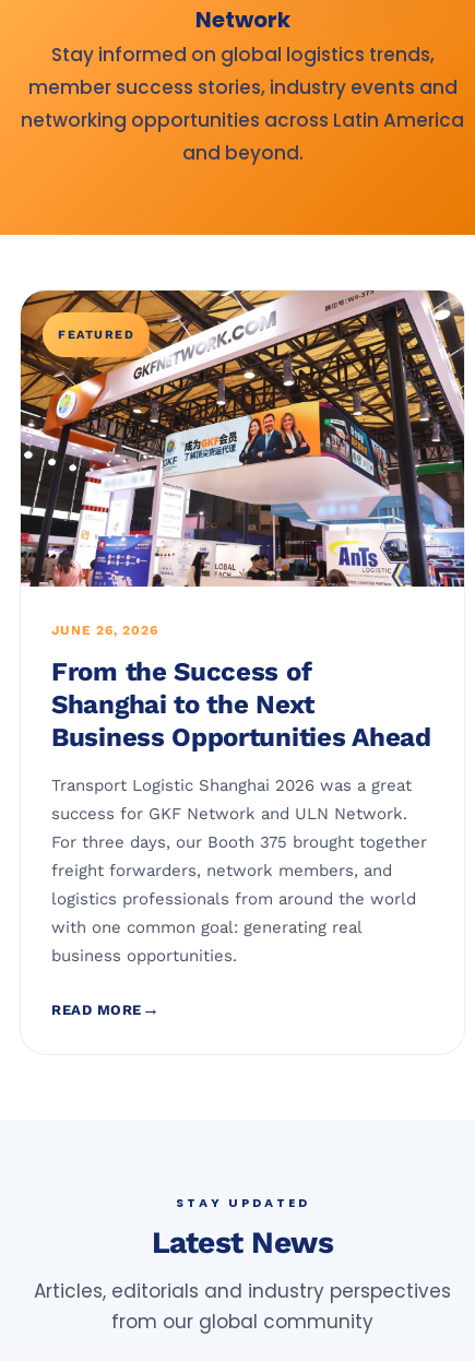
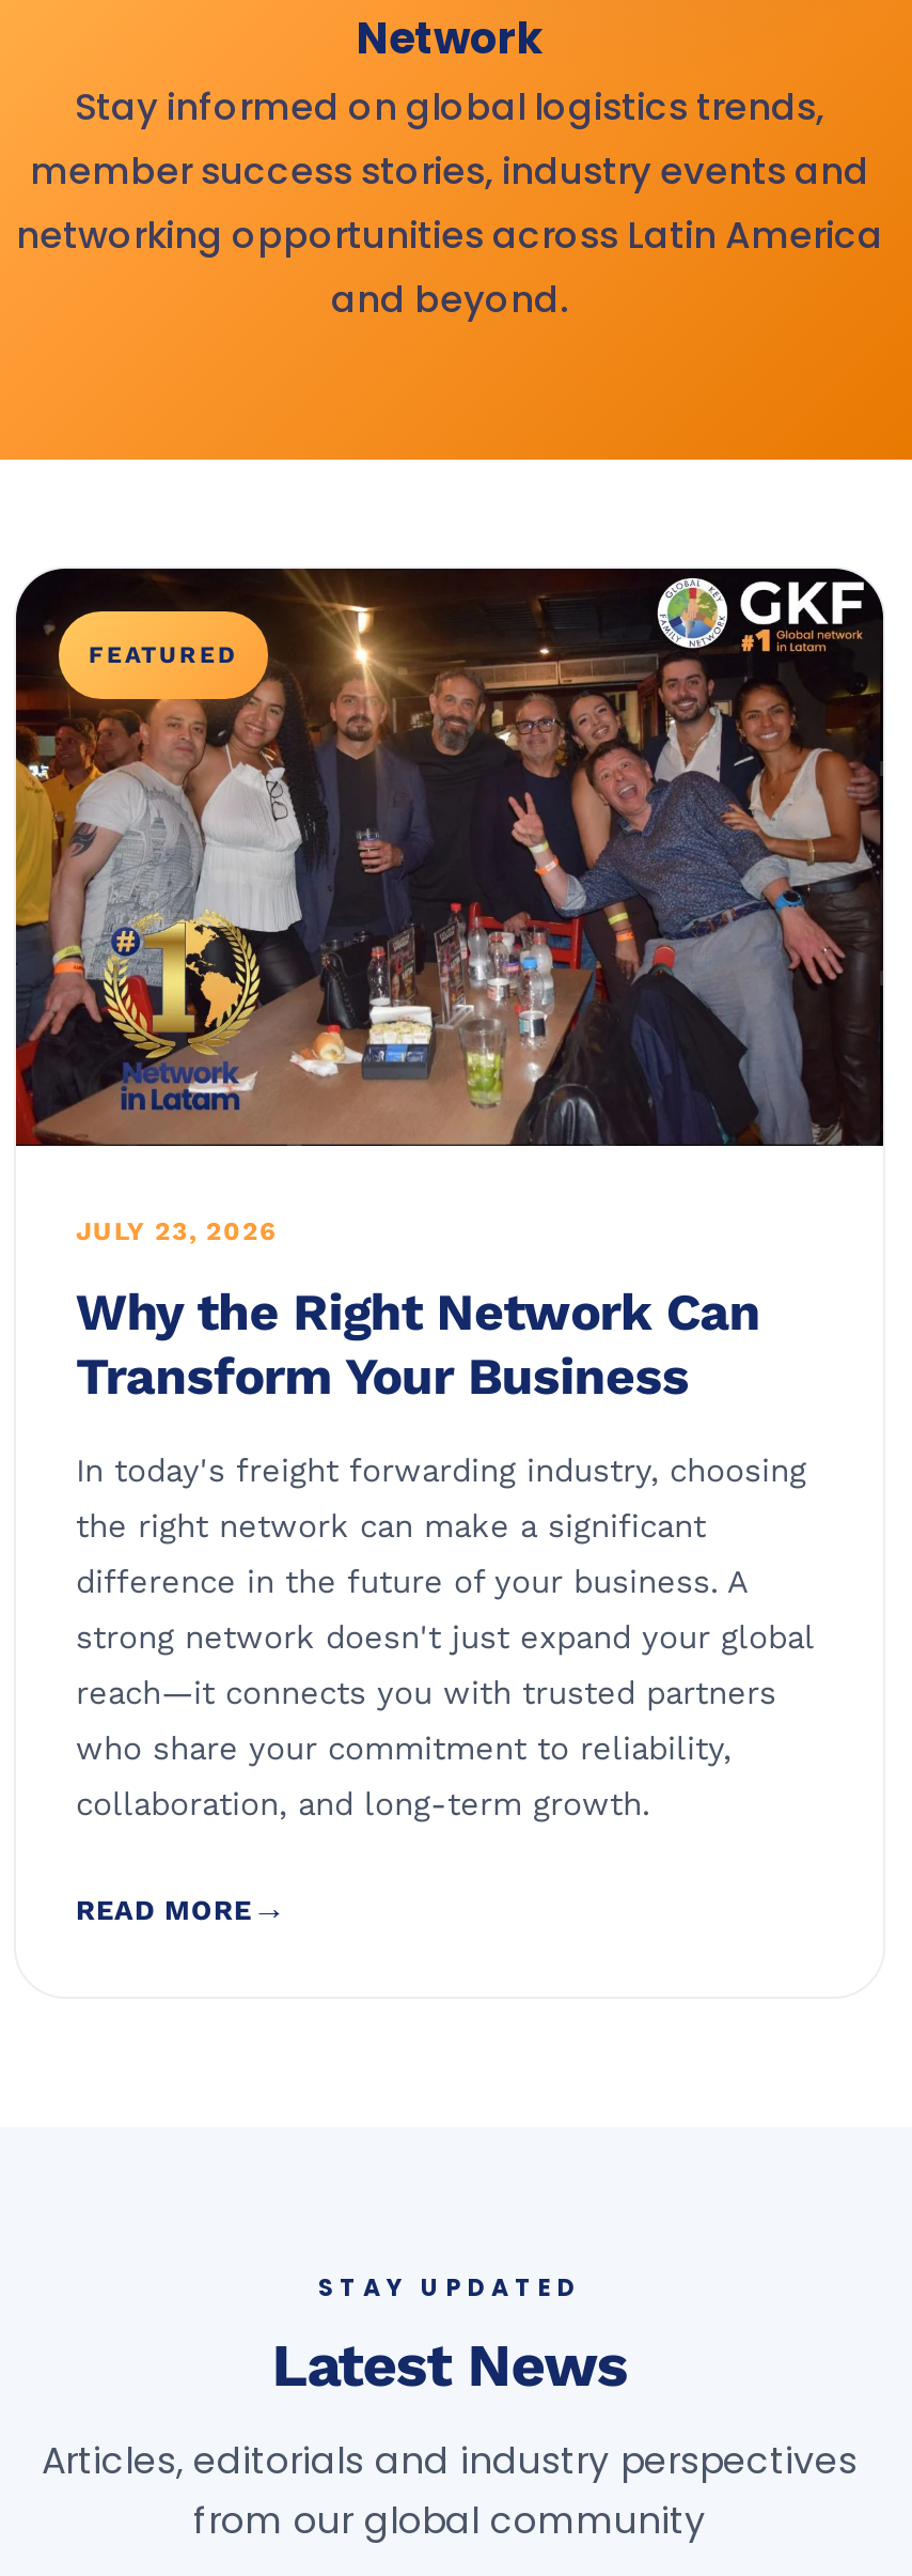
- [image]
- JUNE 26, 2026
+ [image]
+ JULY 23, 2026

- From the Success of
- Shanghai to the Next
- Business Opportunities Ahead
+ Why the Right Network Can
+ Transform Your Business

- Transport Logistic Shanghai 2026 was a great
- success for GKF Network and ULN Network.
- For three days, our Booth 375 brought together
- freight forwarders, network members, and
- logistics professionals from around the world
- with one common goal: generating real
- business opportunities.
+ In today's freight forwarding industry, choosing
+ the right network can make a significant
+ difference in the future of your business. A
+ strong network doesn't just expand your global
+ reach—it connects you with trusted partners
+ who share your commitment to reliability,
+ collaboration, and long-term growth.
